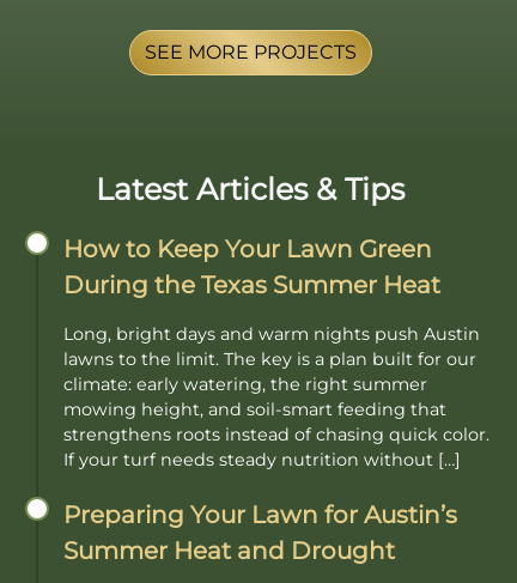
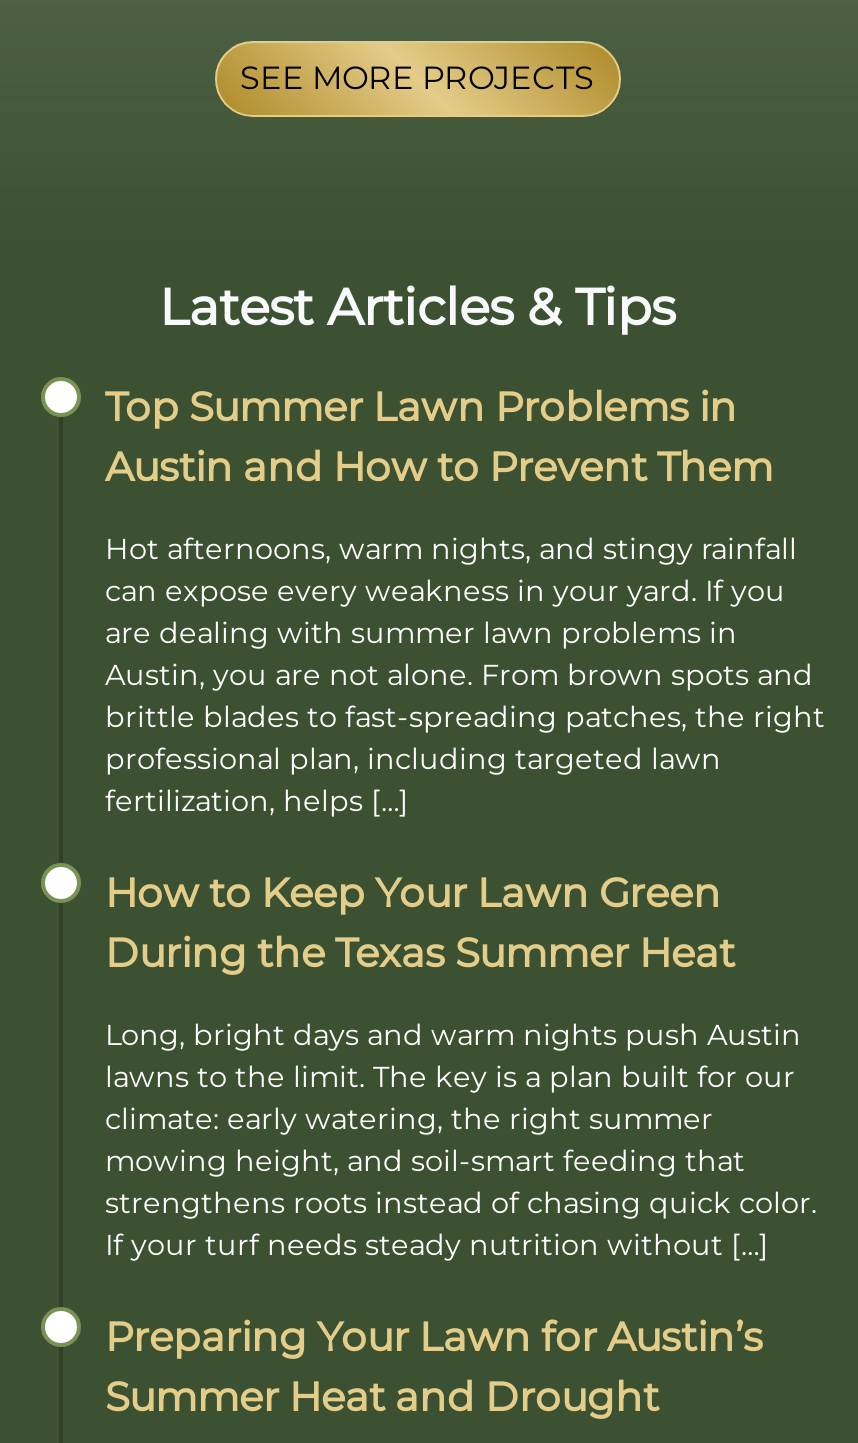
+ Top Summer Lawn Problems in
+ Austin and How to Prevent Them
+ Hot afternoons, warm nights, and stingy rainfall
+ can expose every weakness in your yard. If you
+ are dealing with summer lawn problems in
+ Austin, you are not alone. From brown spots and
+ brittle blades to fast-spreading patches, the right
+ professional plan, including targeted lawn
+ fertilization, helps […]
